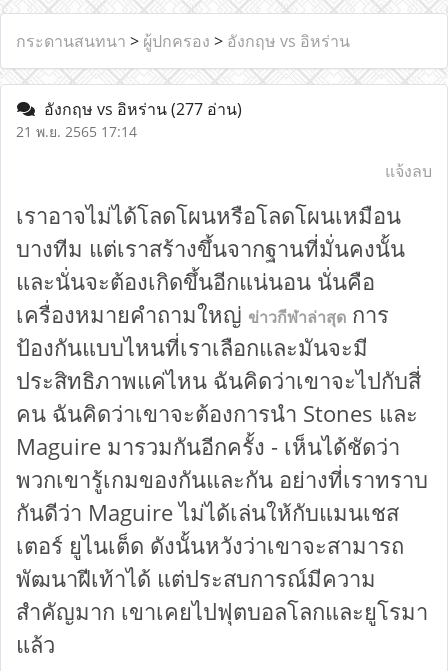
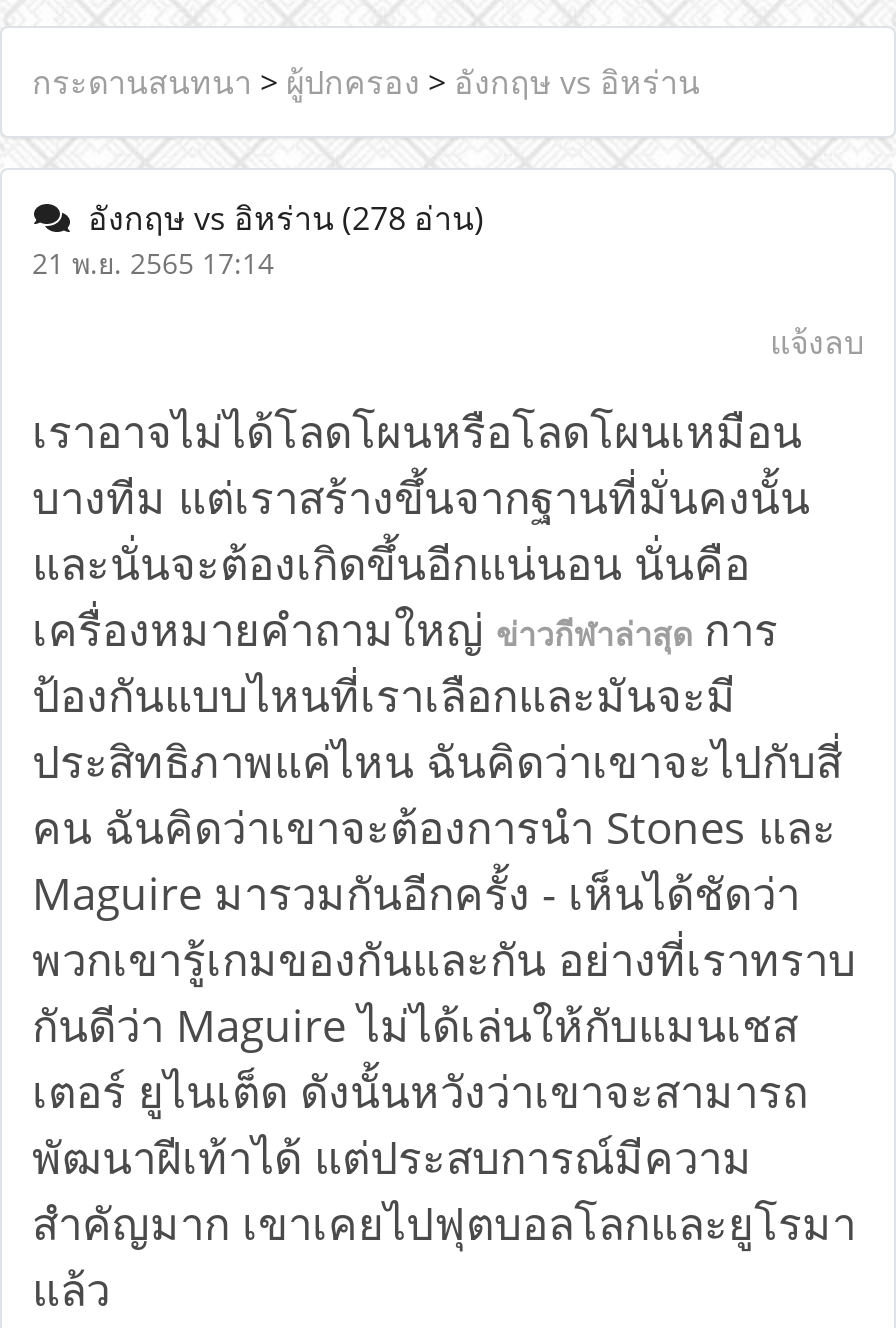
- อังกฤษ vs อิหร่าน(277 อ่าน)
+ อังกฤษ vs อิหร่าน(278 อ่าน)
